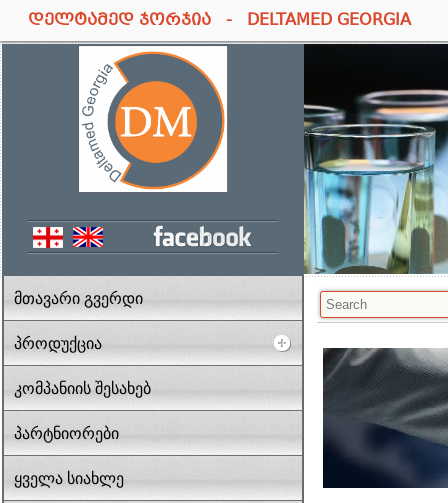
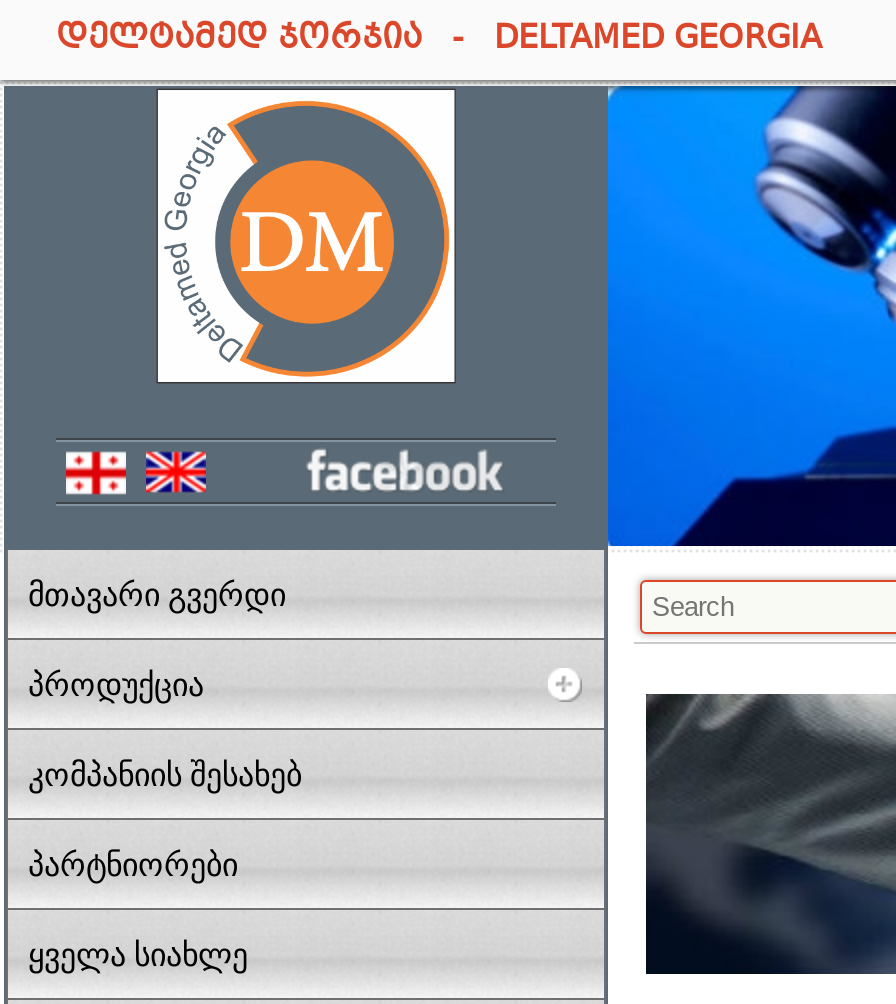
- [image]
+ [image]
